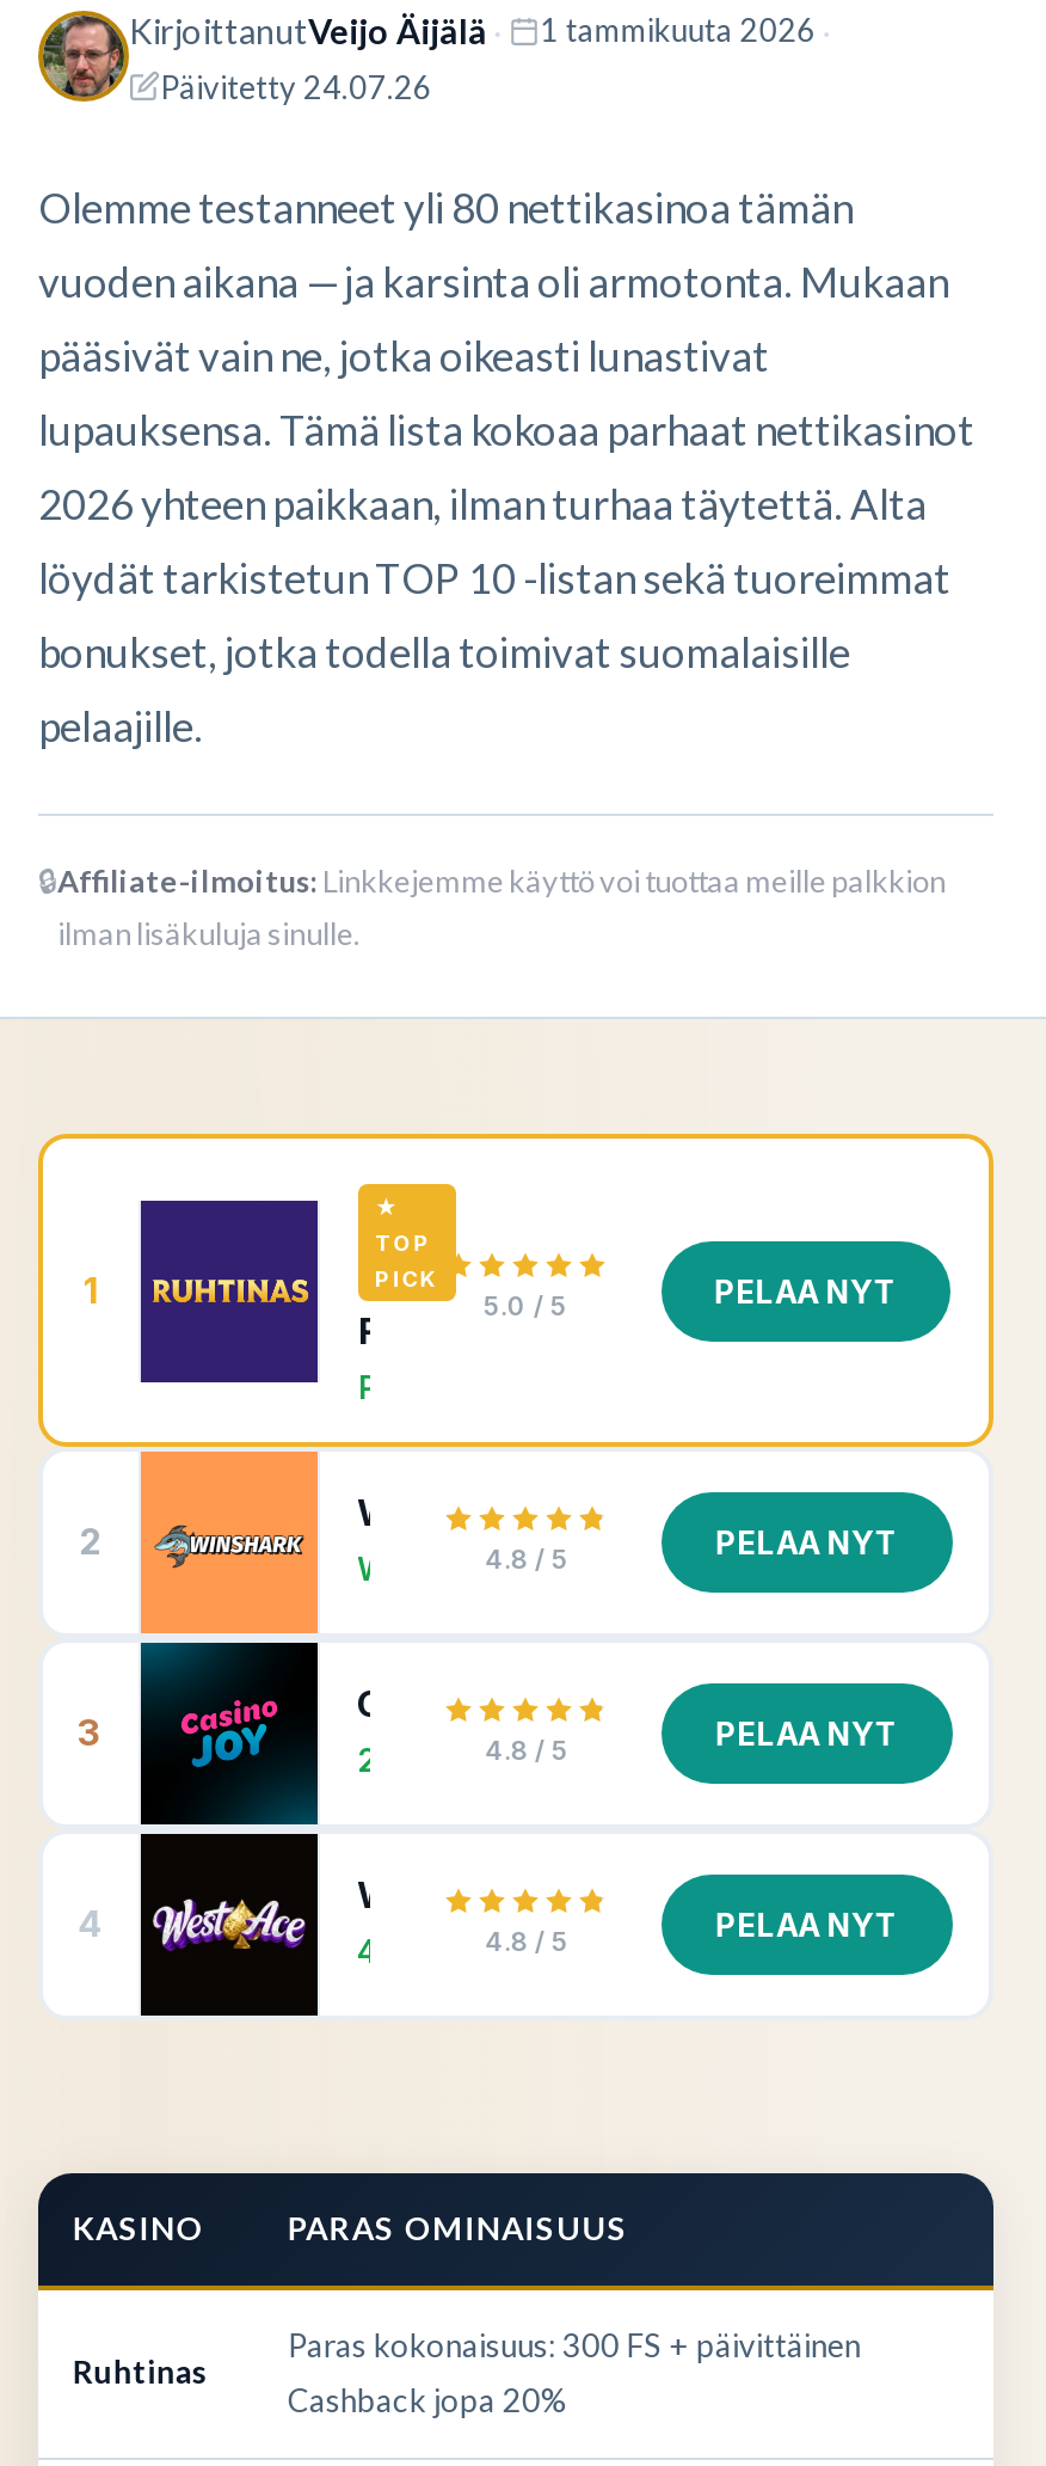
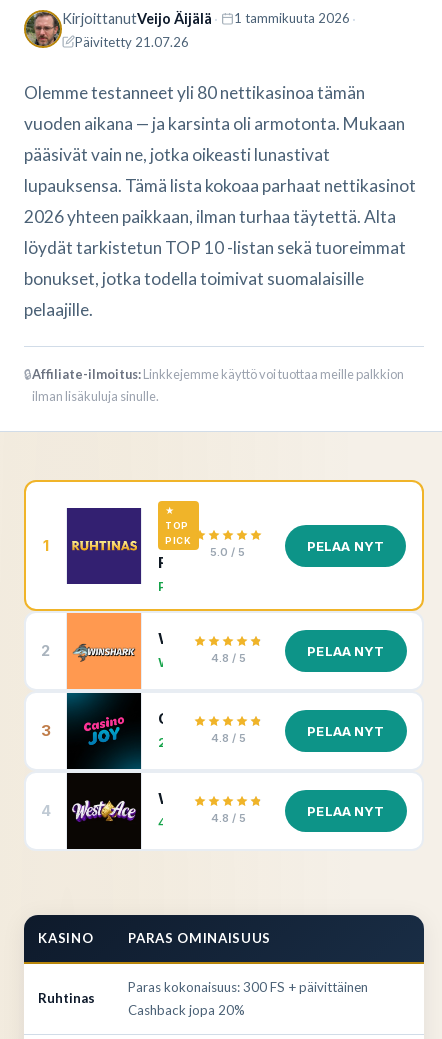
- Päivitetty 24.07.26
+ Päivitetty 21.07.26
